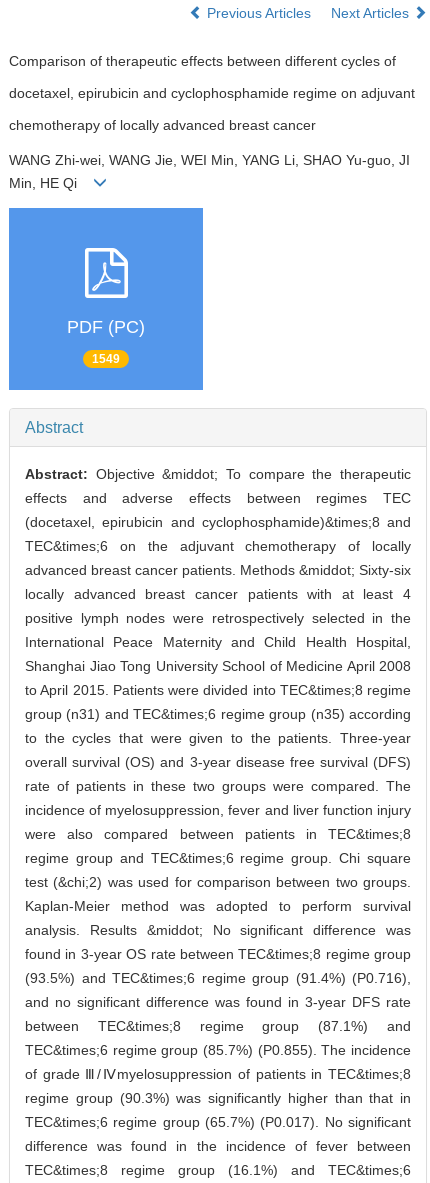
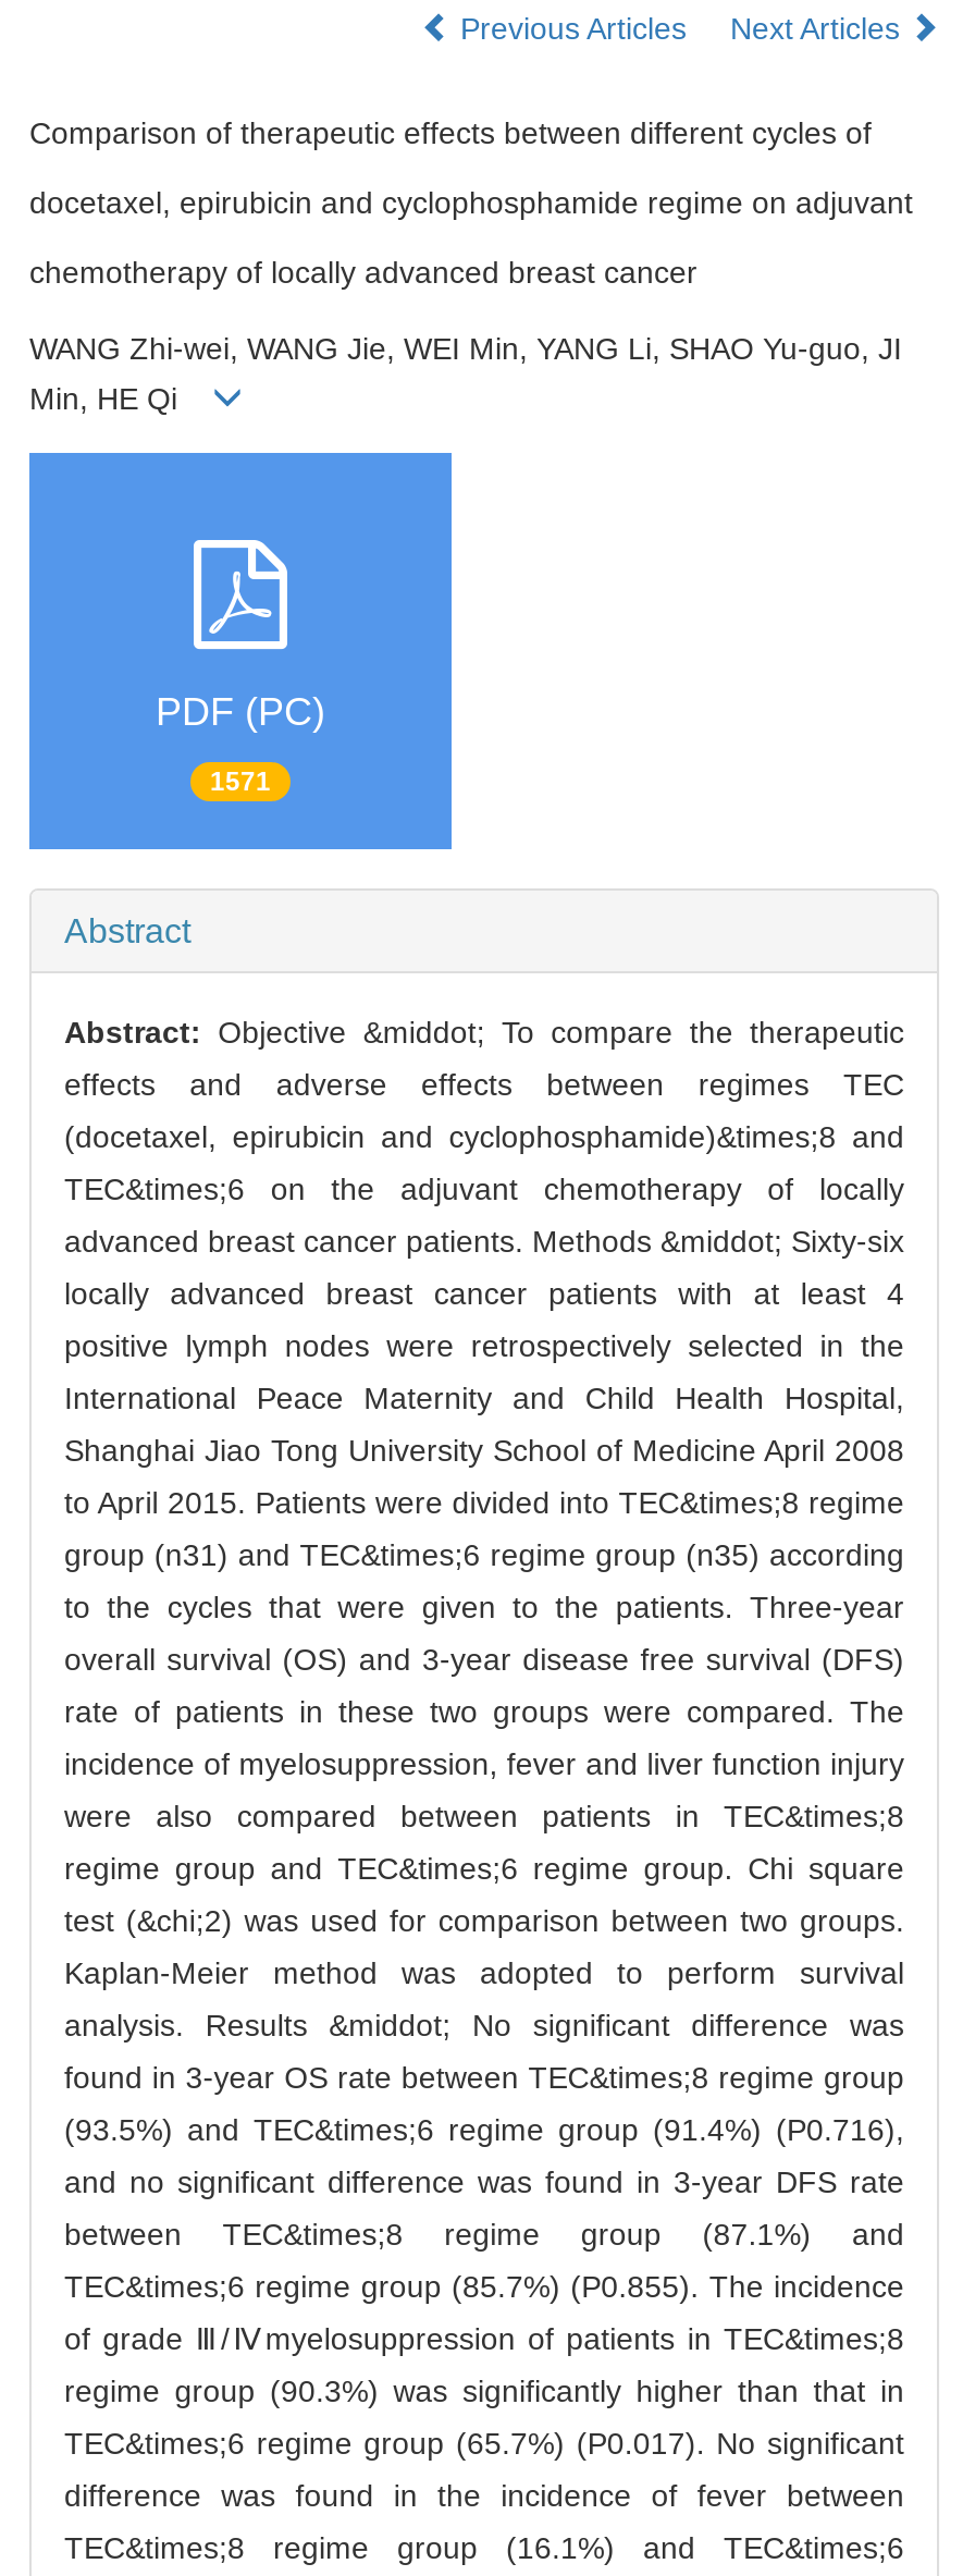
- 1549
+ 1571
